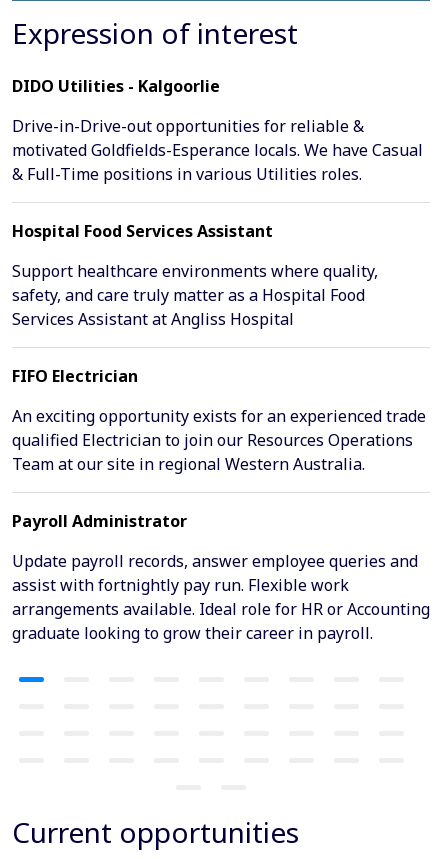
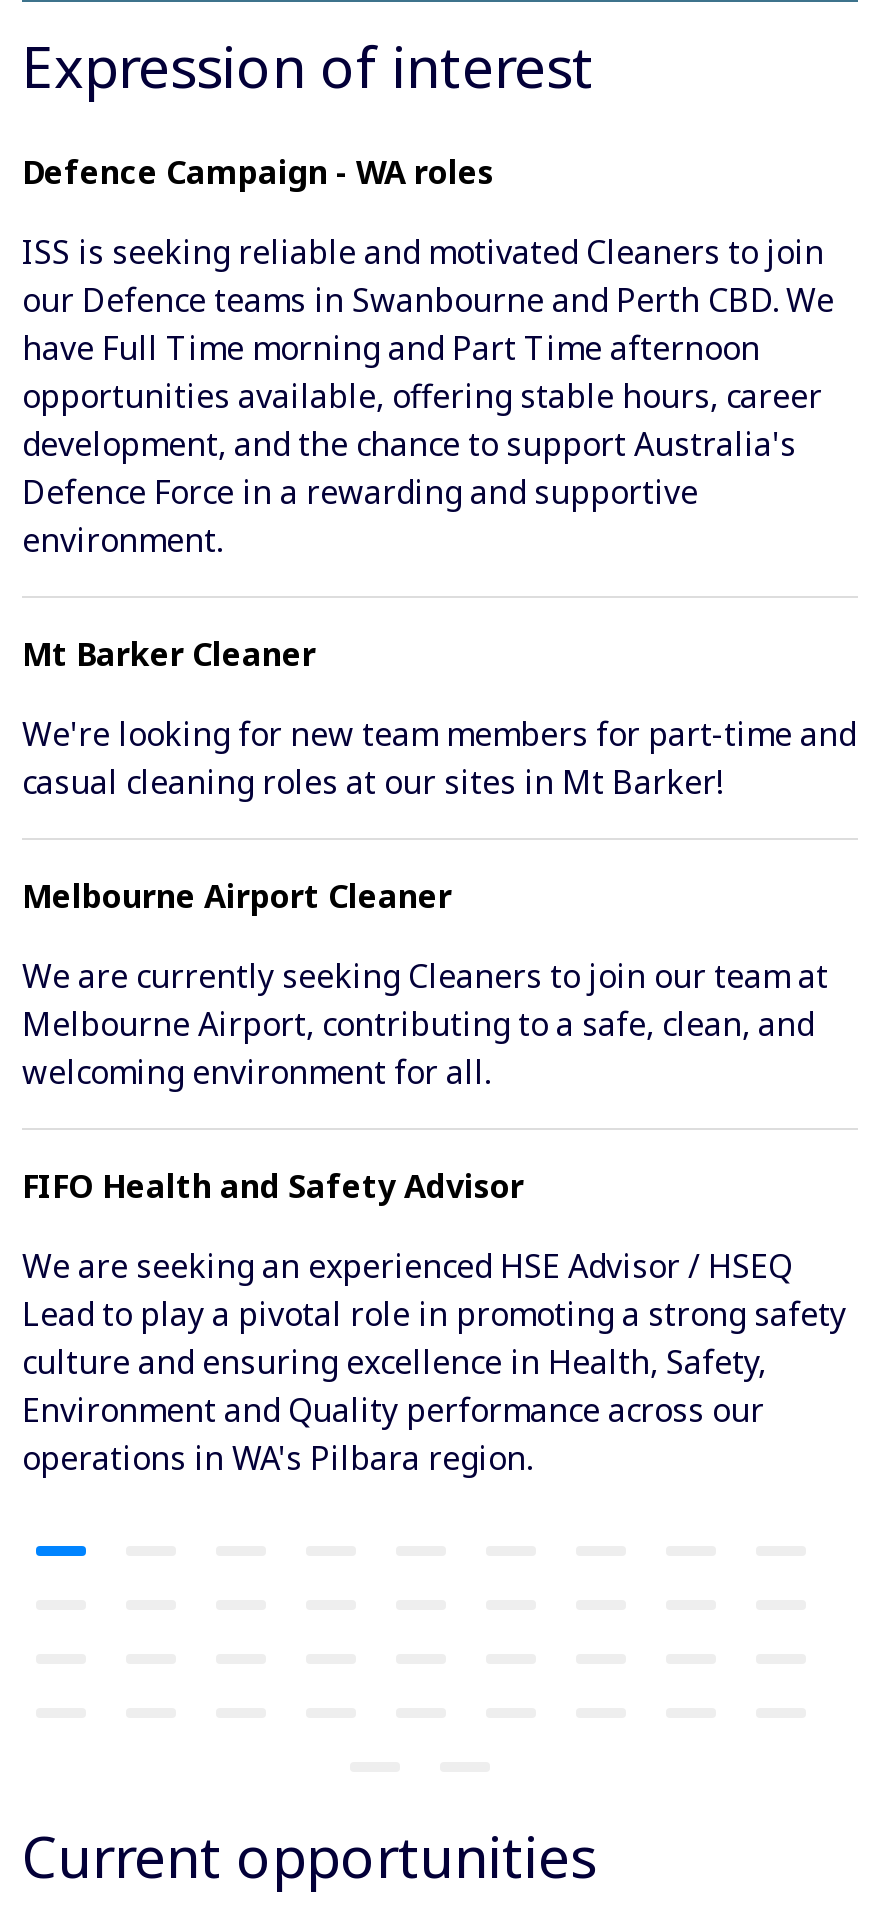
- DIDO Utilities - Kalgoorlie
+ Defence Campaign - WA roles

- Drive-in-Drive-out opportunities for reliable &
- motivated Goldfields-Esperance locals. We have Casual
- & Full-Time positions in various Utilities roles.
+ ISS is seeking reliable and motivated Cleaners to join
+ our Defence teams in Swanbourne and Perth CBD. We
+ have Full Time morning and Part Time afternoon
+ opportunities available, offering stable hours, career
+ development, and the chance to support Australia's
+ Defence Force in a rewarding and supportive
+ environment.

- Hospital Food Services Assistant
+ Mt Barker Cleaner

- Support healthcare environments where quality,
- safety, and care truly matter as a Hospital Food
- Services Assistant at Angliss Hospital
+ We're looking for new team members for part-time and
+ casual cleaning roles at our sites in Mt Barker!

- FIFO Electrician
+ Melbourne Airport Cleaner

- An exciting opportunity exists for an experienced trade
- qualified Electrician to join our Resources Operations
- Team at our site in regional Western Australia.
+ We are currently seeking Cleaners to join our team at
+ Melbourne Airport, contributing to a safe, clean, and
+ welcoming environment for all.

- Payroll Administrator
+ FIFO Health and Safety Advisor

- Update payroll records, answer employee queries and
- assist with fortnightly pay run. Flexible work
- arrangements available. Ideal role for HR or Accounting
- graduate looking to grow their career in payroll.
+ We are seeking an experienced HSE Advisor / HSEQ
+ Lead to play a pivotal role in promoting a strong safety
+ culture and ensuring excellence in Health, Safety,
+ Environment and Quality performance across our
+ operations in WA's Pilbara region.
